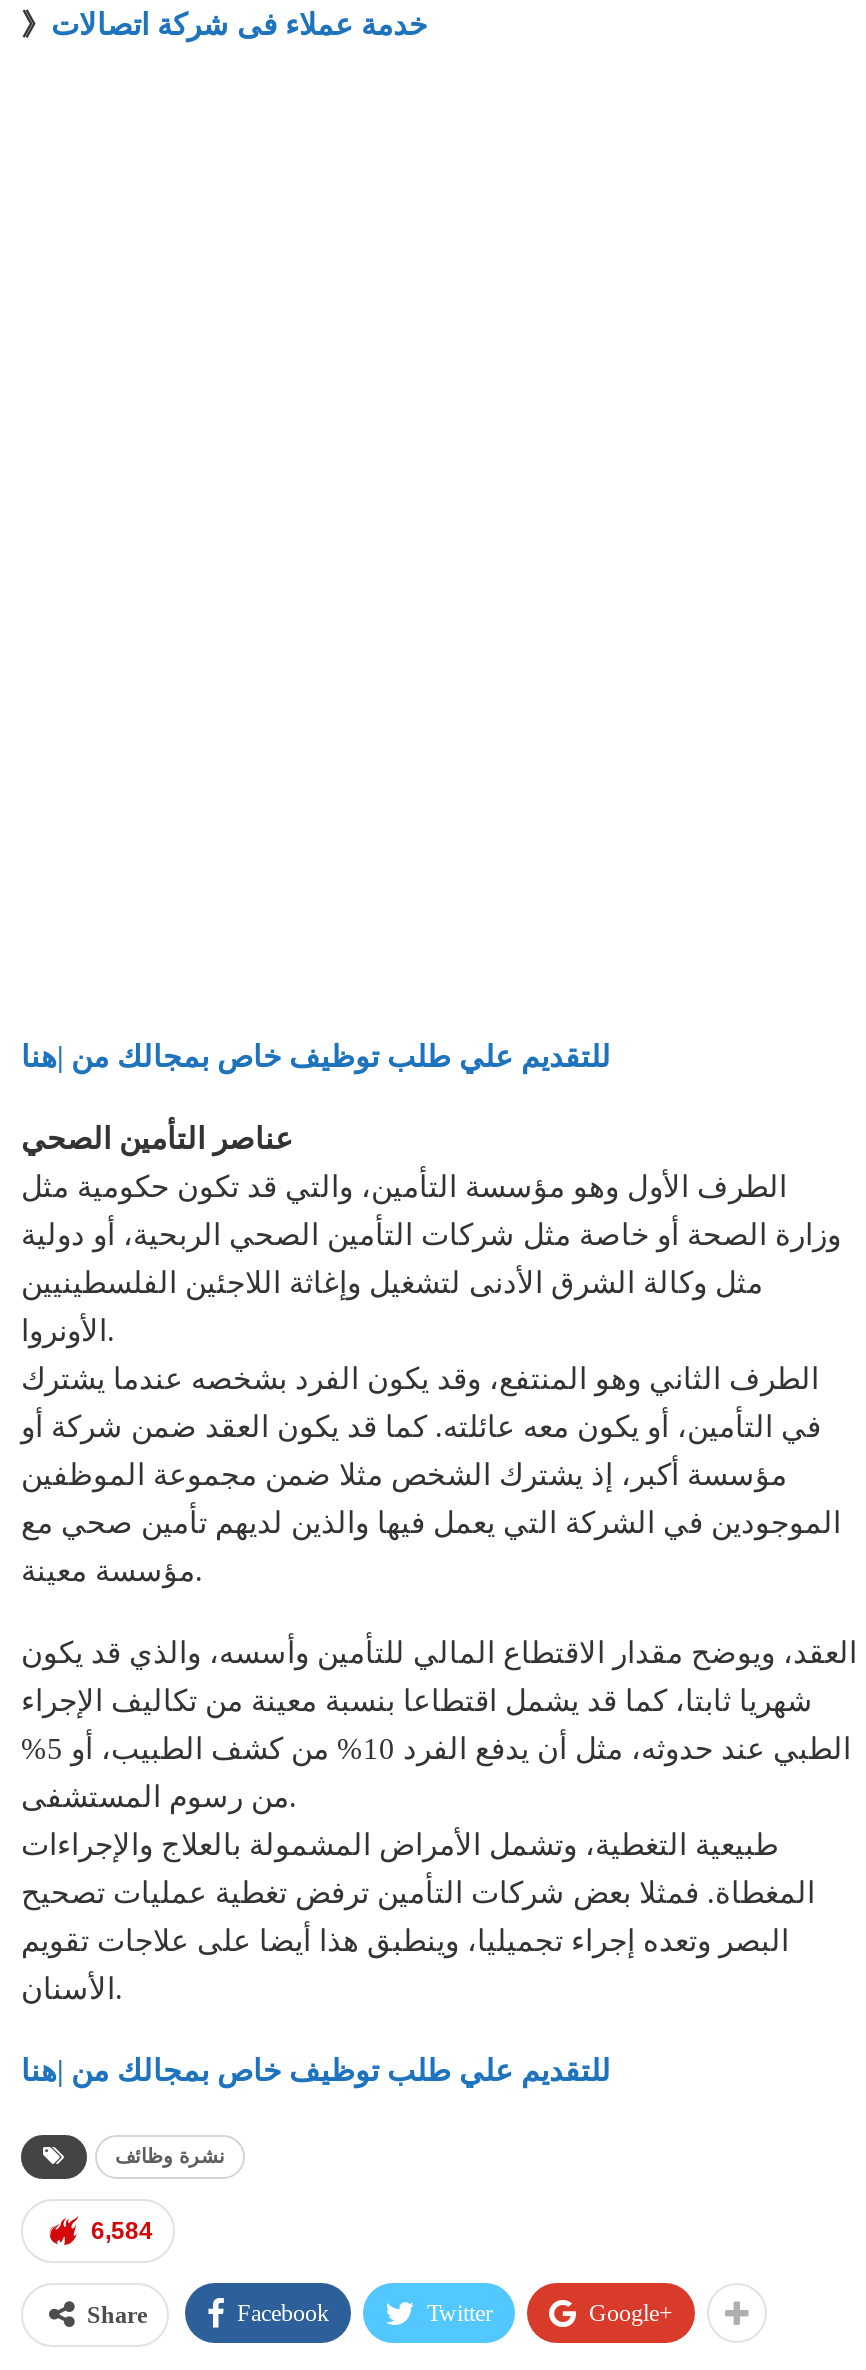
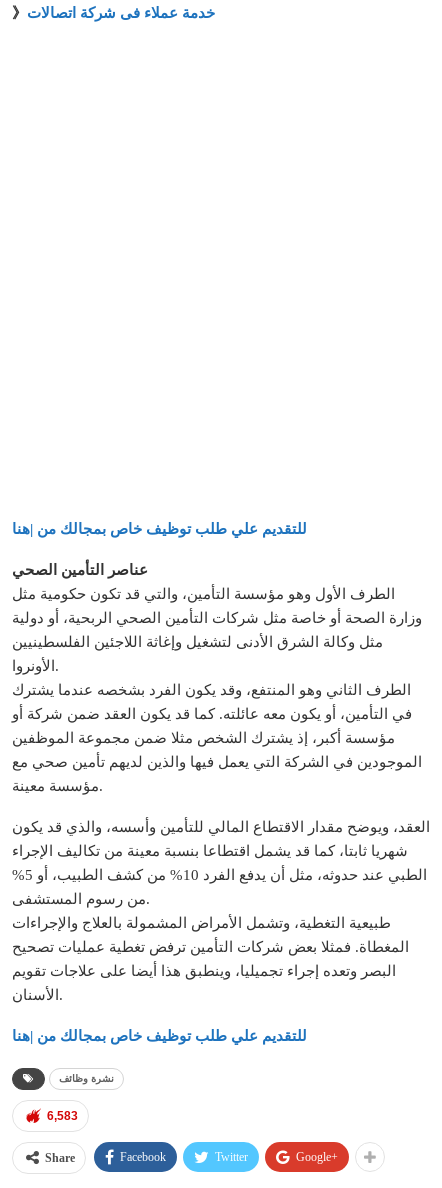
- 6,584
+ 6,583
